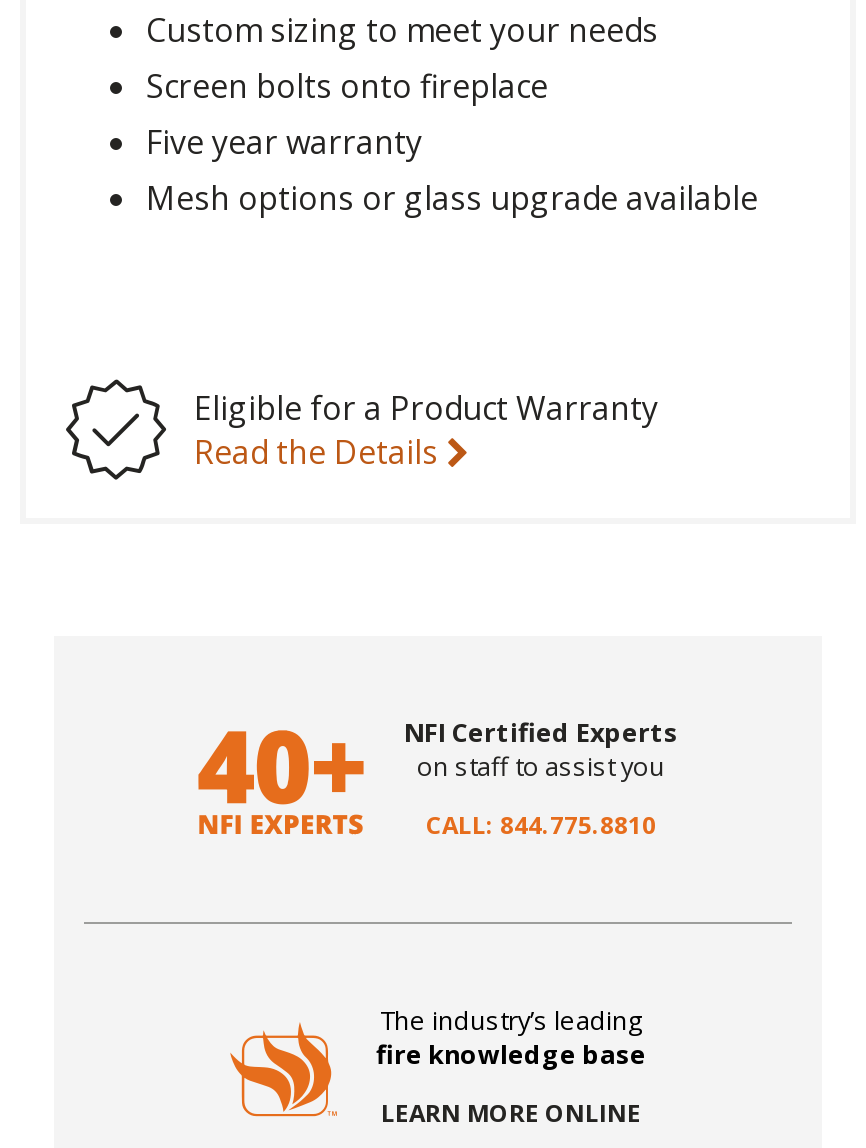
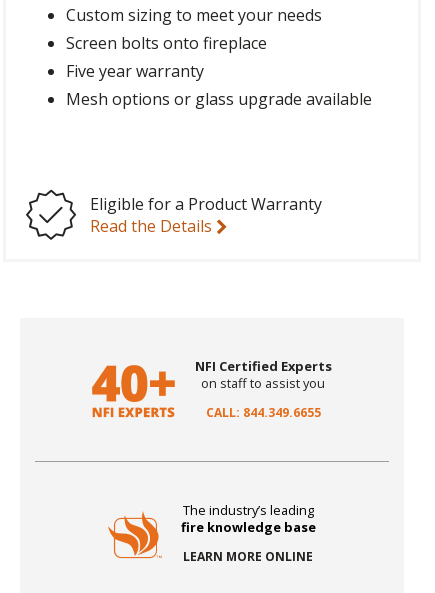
- CALL: 844.775.8810
+ CALL: 844.349.6655
